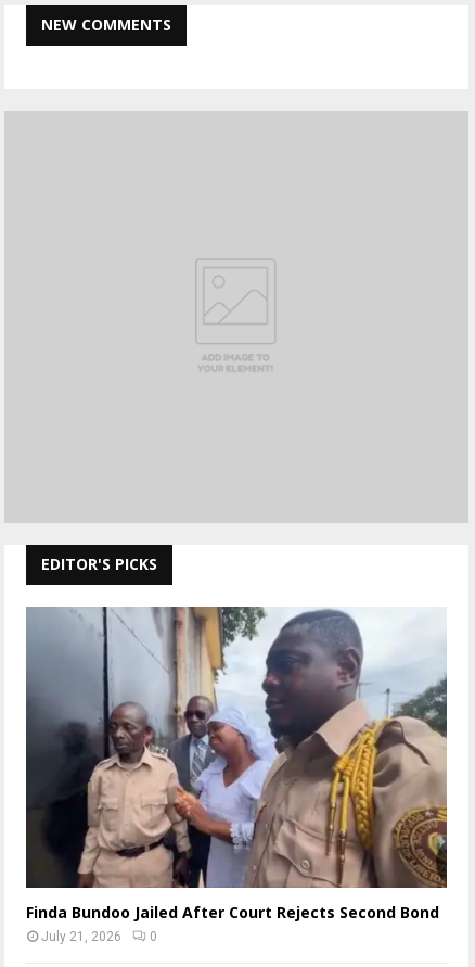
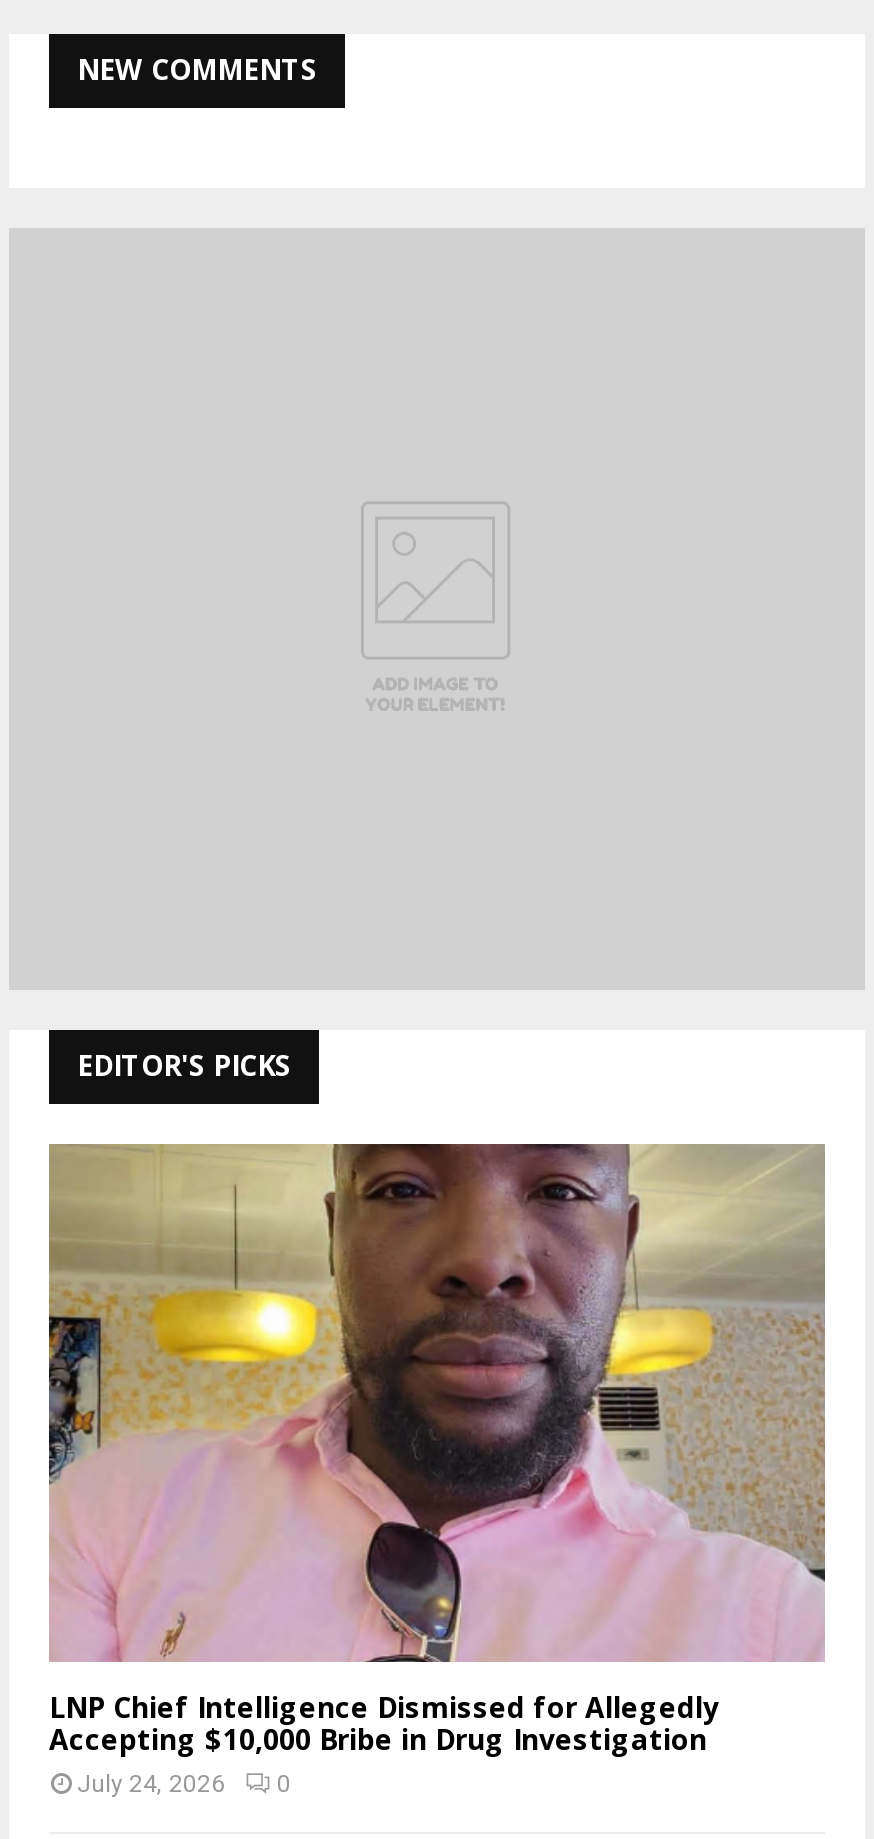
- [image]
- Finda Bundoo Jailed After Court Rejects Second Bond
- July 21, 2026
+ [image]
+ LNP Chief Intelligence Dismissed for Allegedly
+ Accepting $10,000 Bribe in Drug Investigation
+ July 24, 2026
